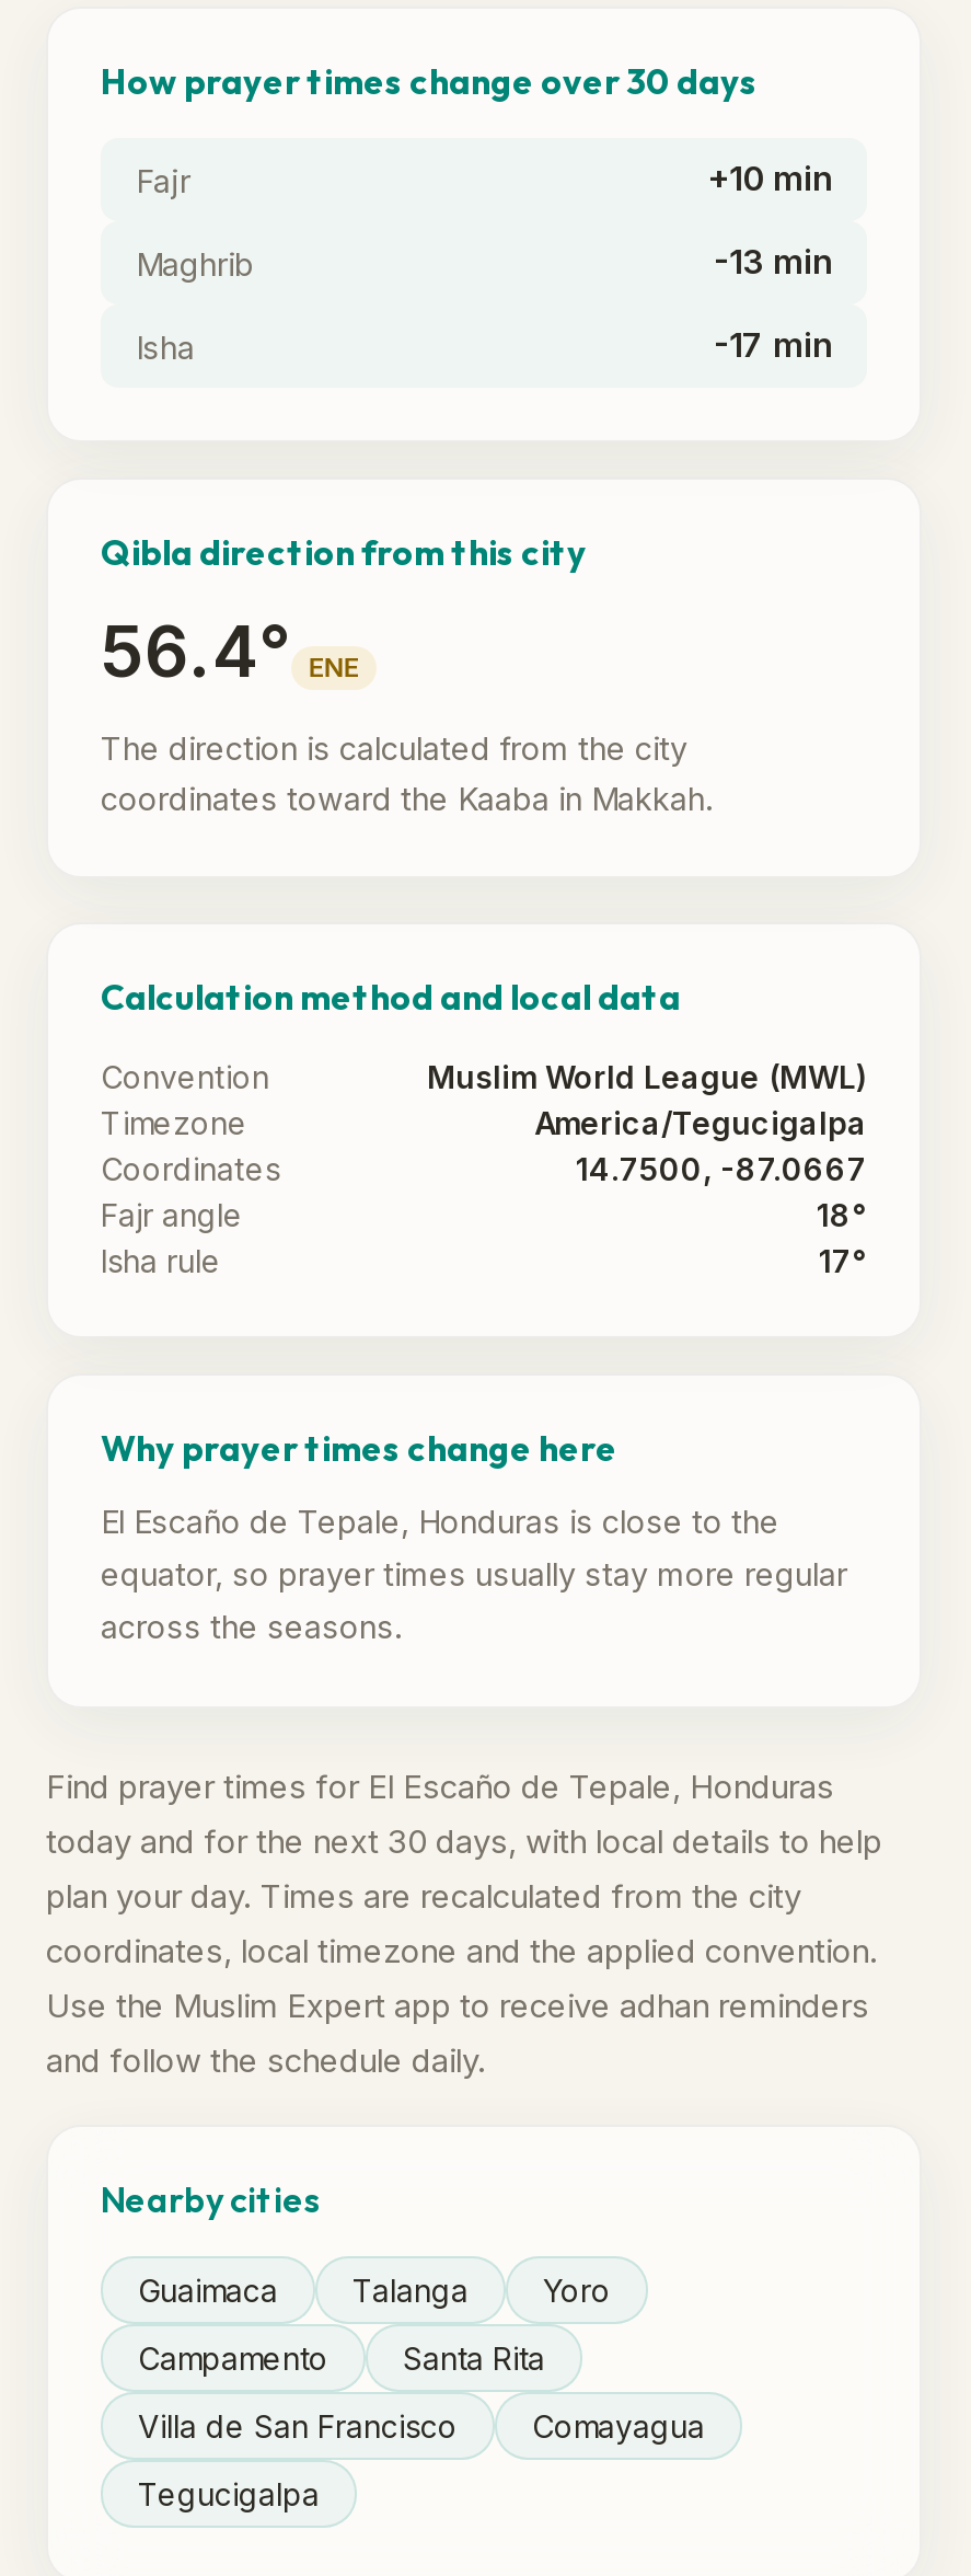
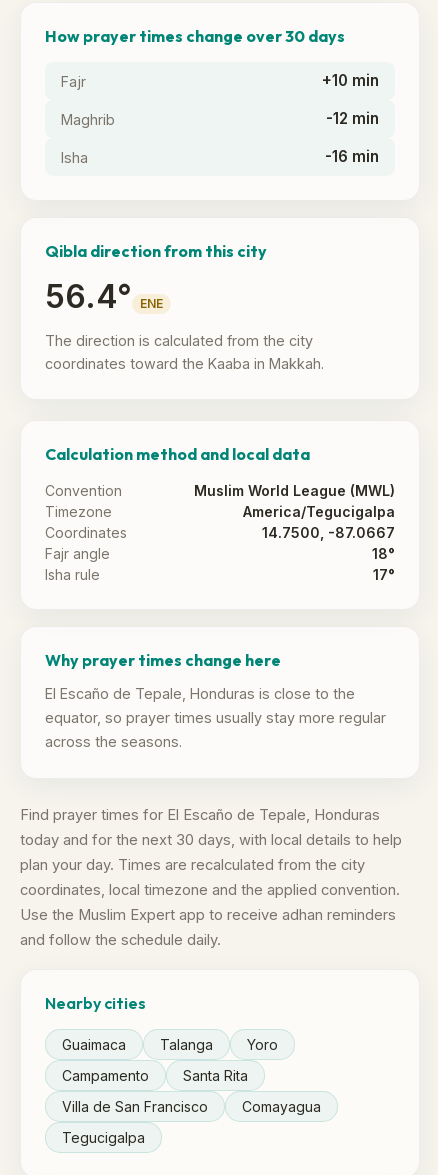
- -13 min
+ -12 min

- -17 min
+ -16 min
